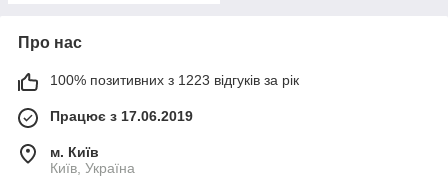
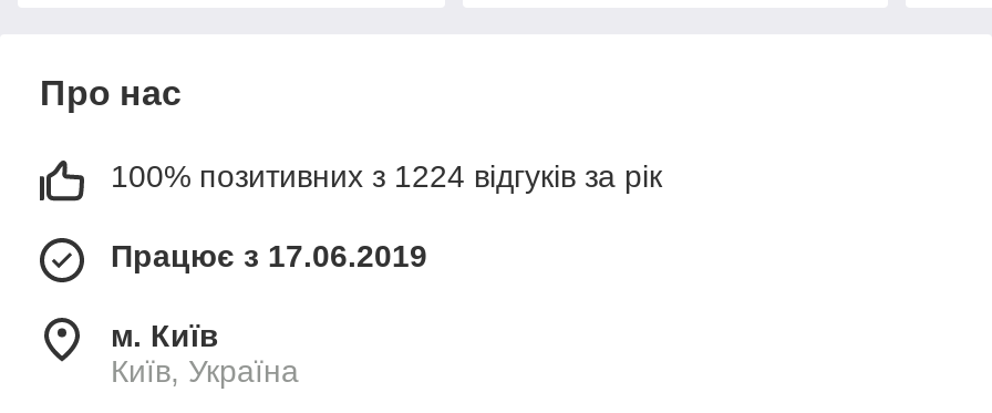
- 100% позитивних з 1223 відгуків за рік
+ 100% позитивних з 1224 відгуків за рік
